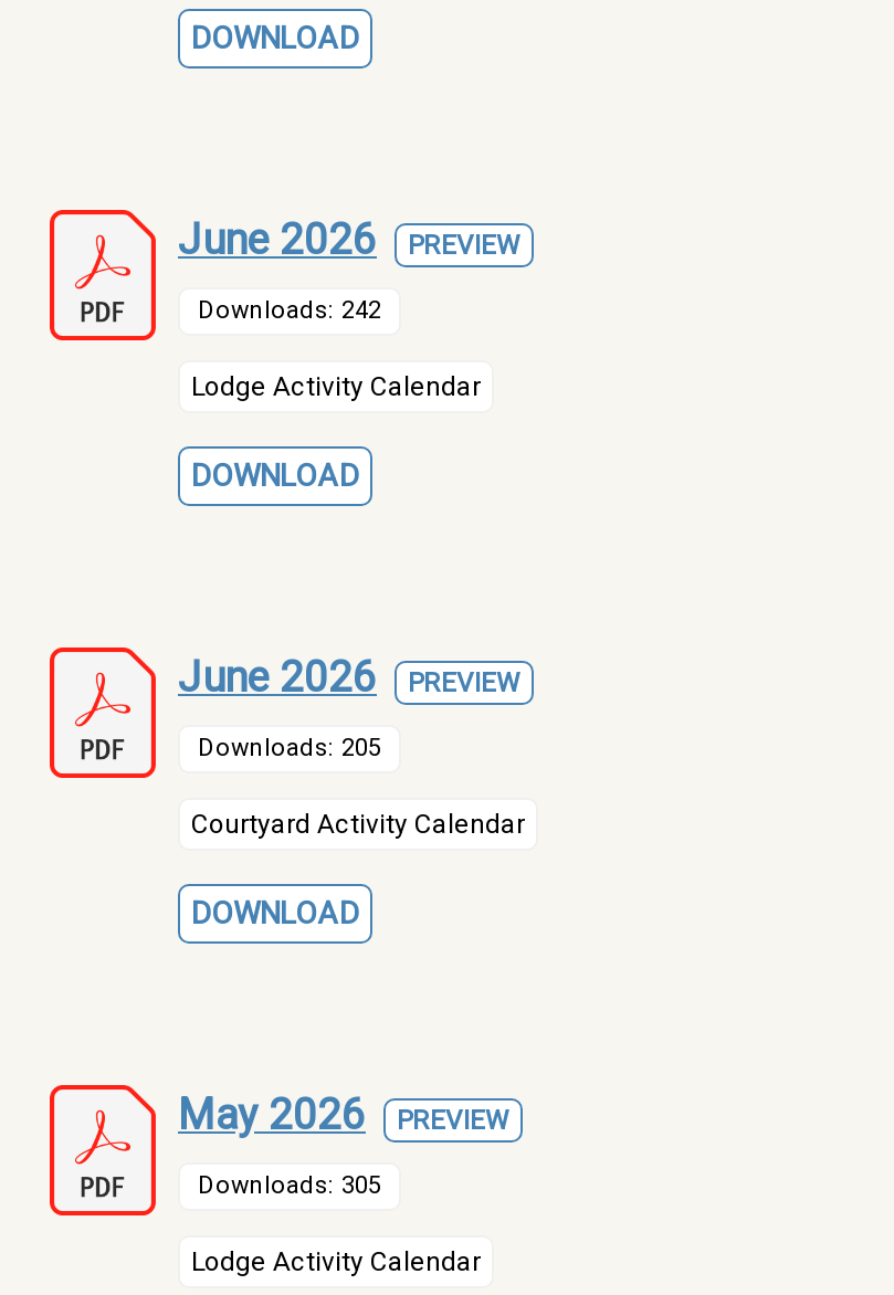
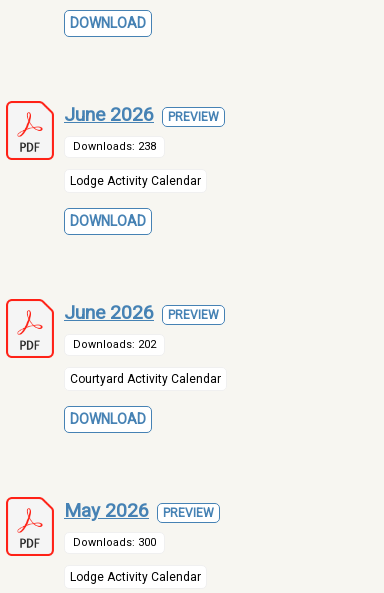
- Downloads: 242
+ Downloads: 238

- Downloads: 205
+ Downloads: 202

- Downloads: 305
+ Downloads: 300
